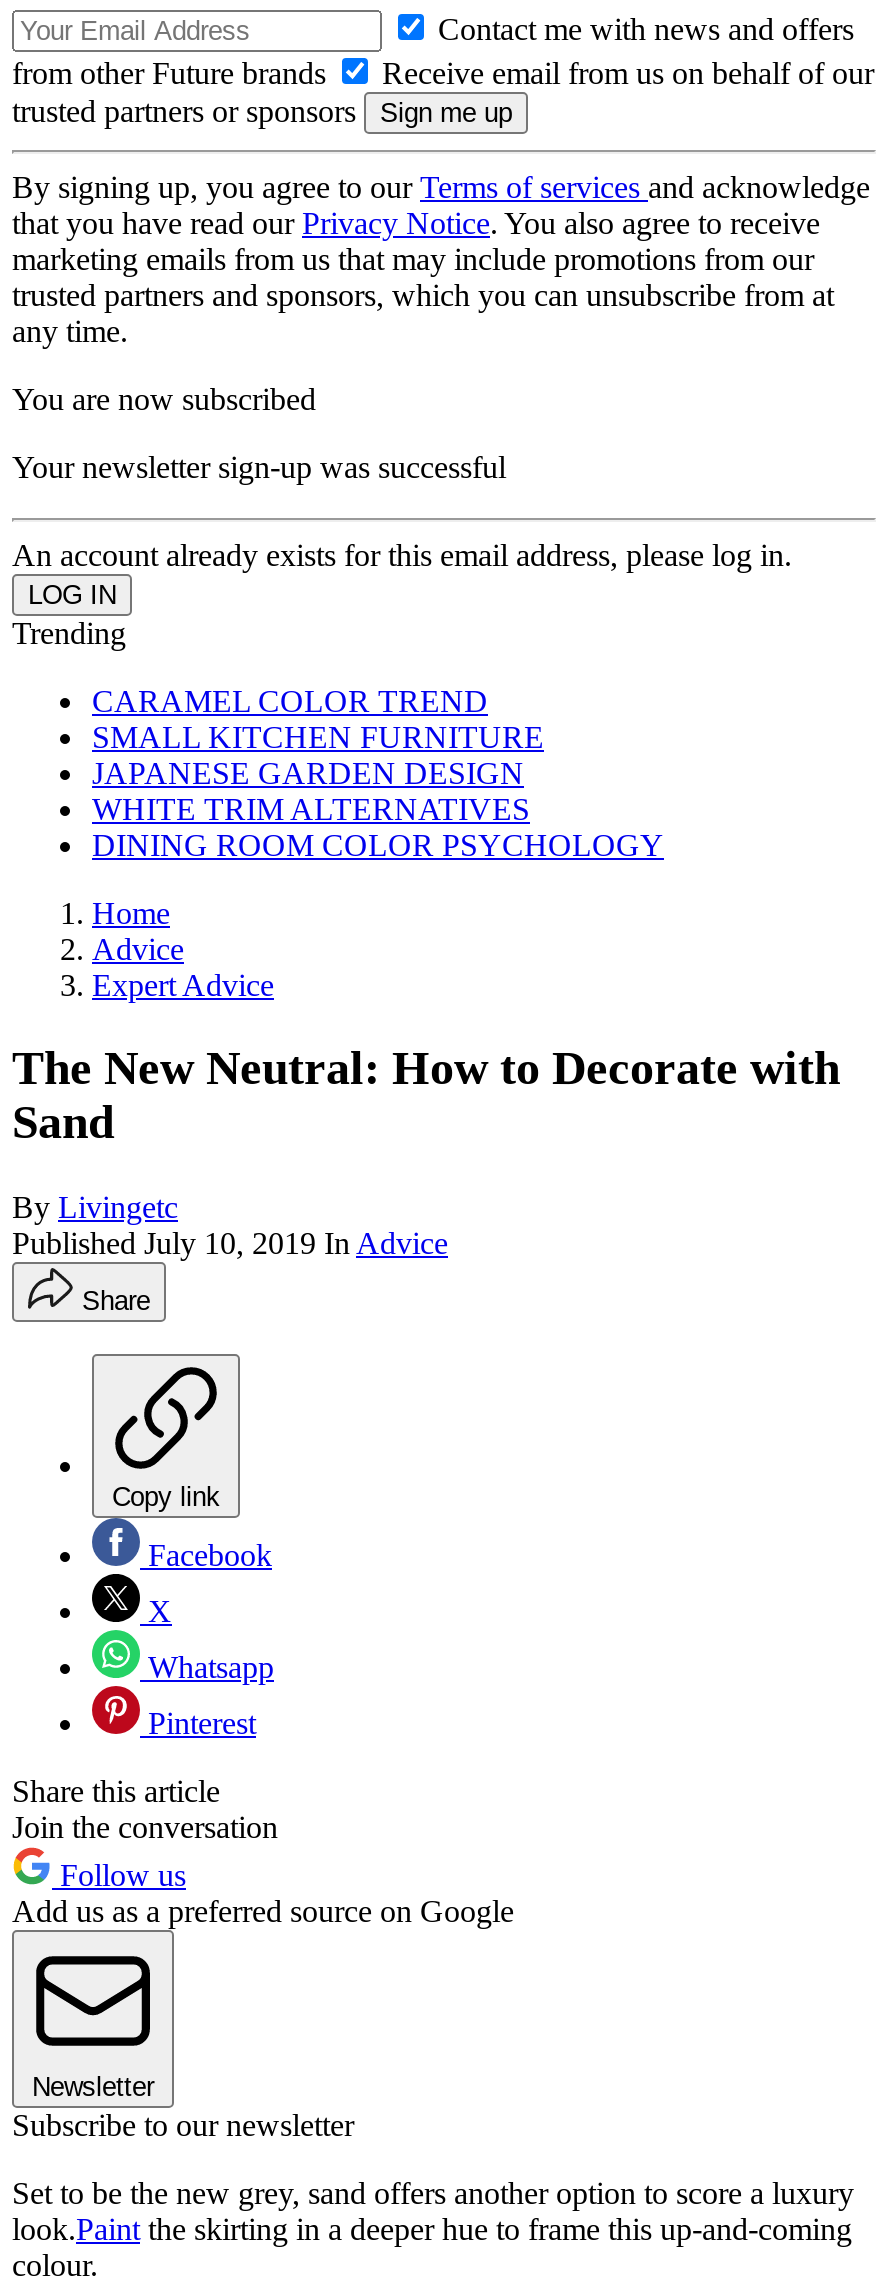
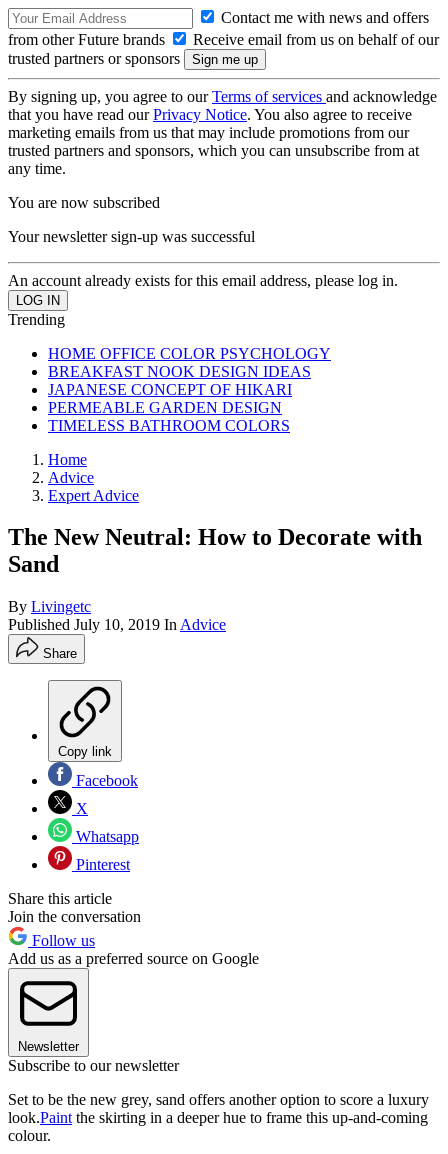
- CARAMEL COLOR TREND
- SMALL KITCHEN FURNITURE
- JAPANESE GARDEN DESIGN
- WHITE TRIM ALTERNATIVES
- DINING ROOM COLOR PSYCHOLOGY
+ HOME OFFICE COLOR PSYCHOLOGY
+ BREAKFAST NOOK DESIGN IDEAS
+ JAPANESE CONCEPT OF HIKARI
+ PERMEABLE GARDEN DESIGN
+ TIMELESS BATHROOM COLORS
